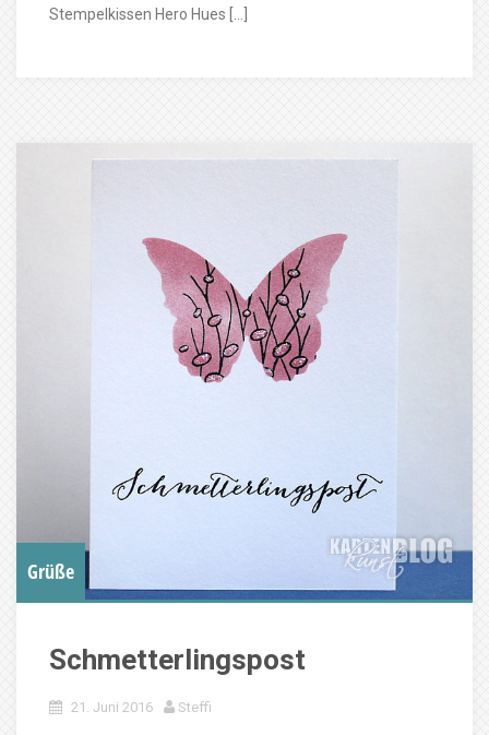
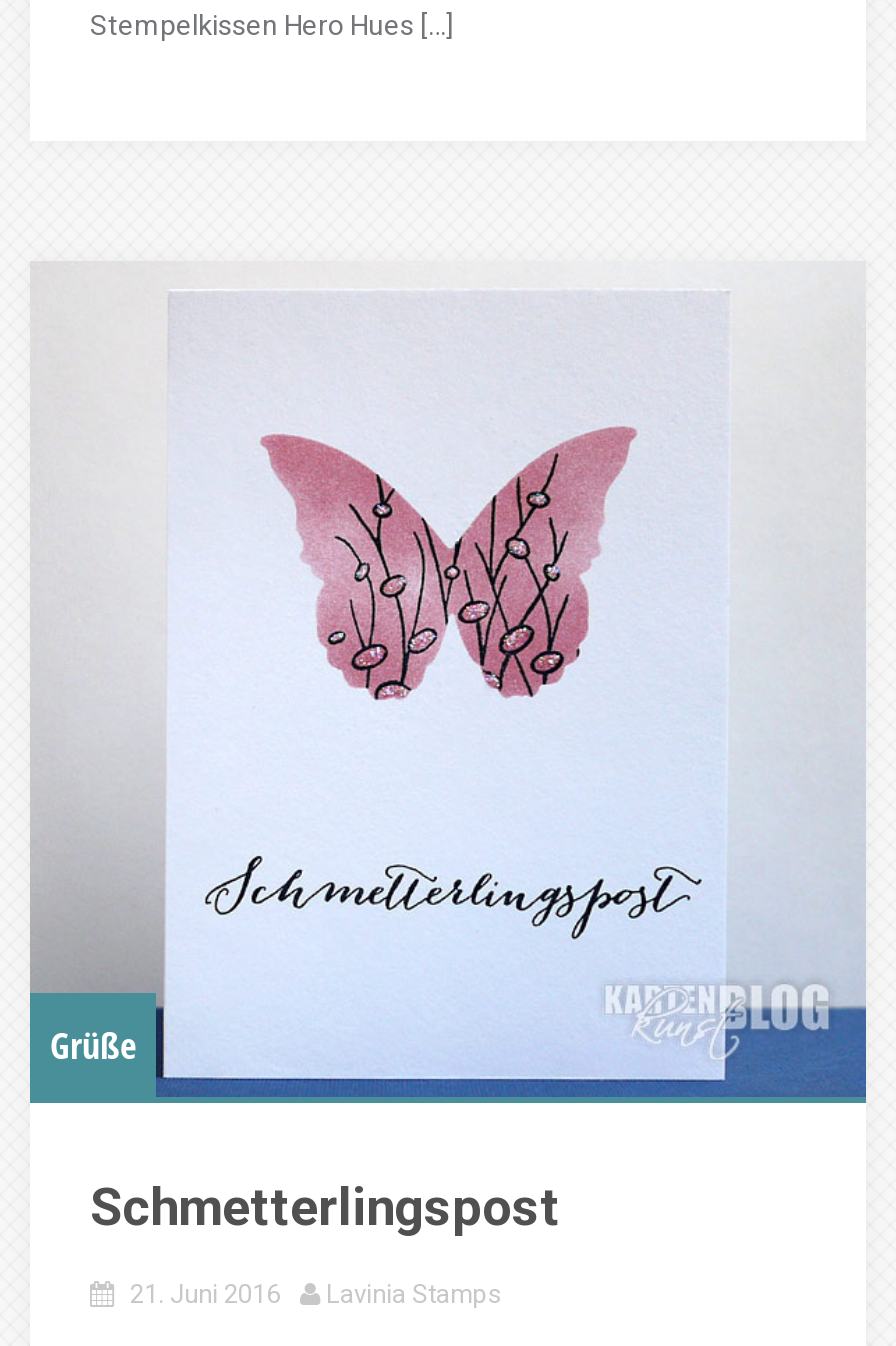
- Steffi
+ Lavinia Stamps
